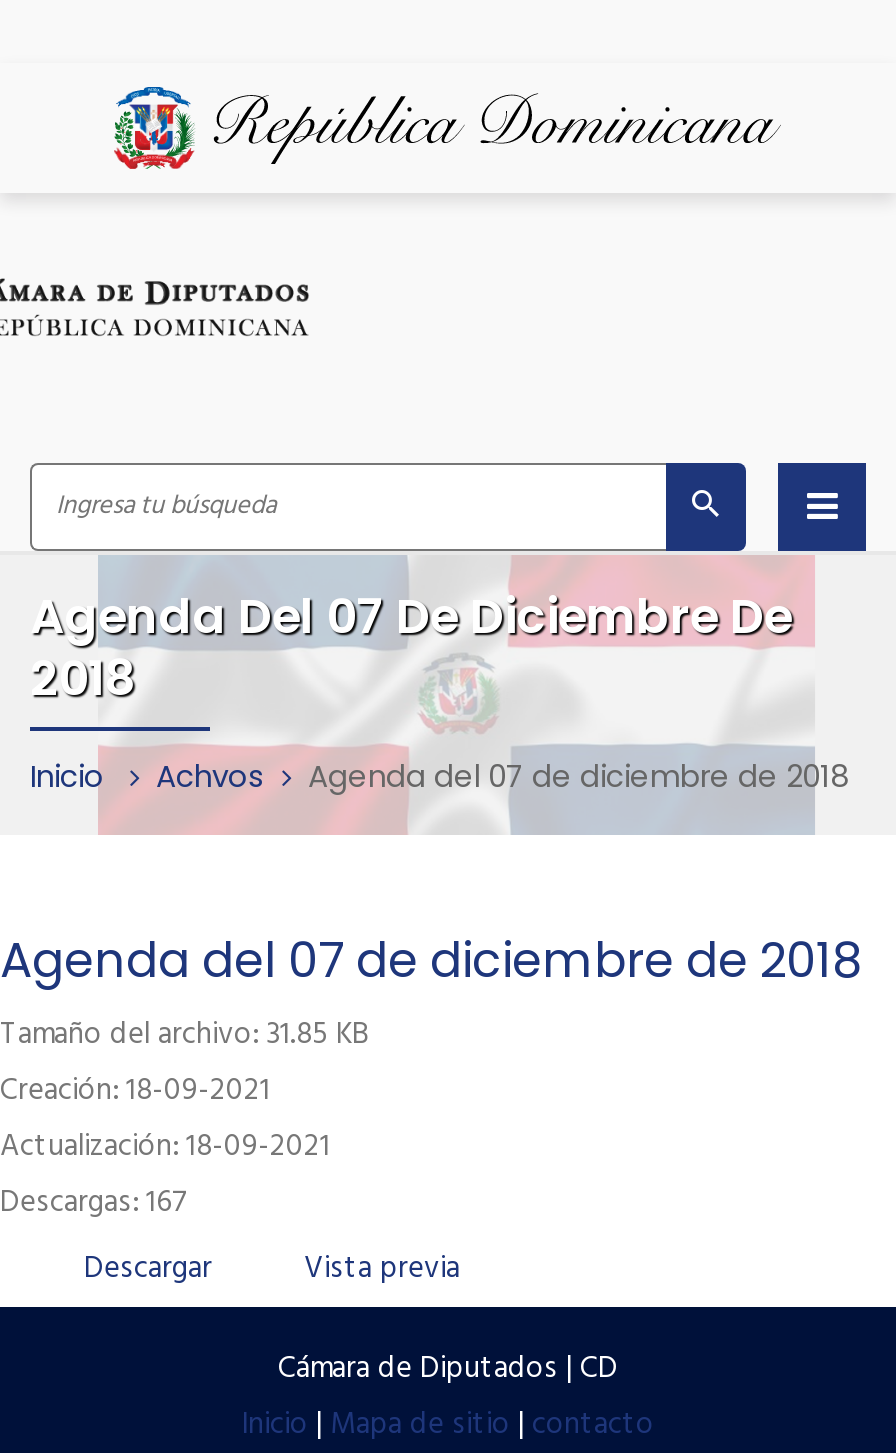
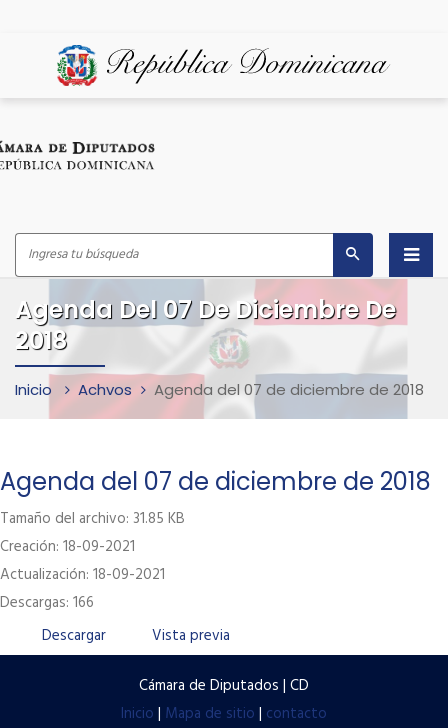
- Descargas: 167
+ Descargas: 166
